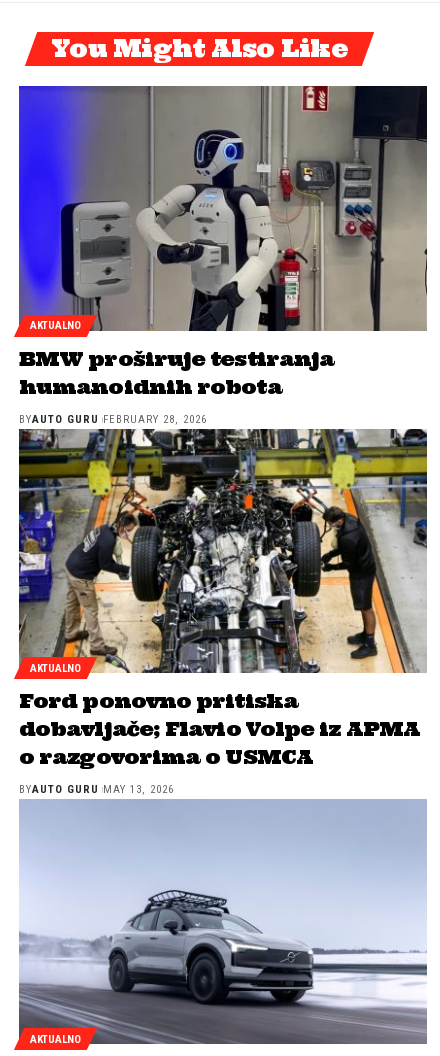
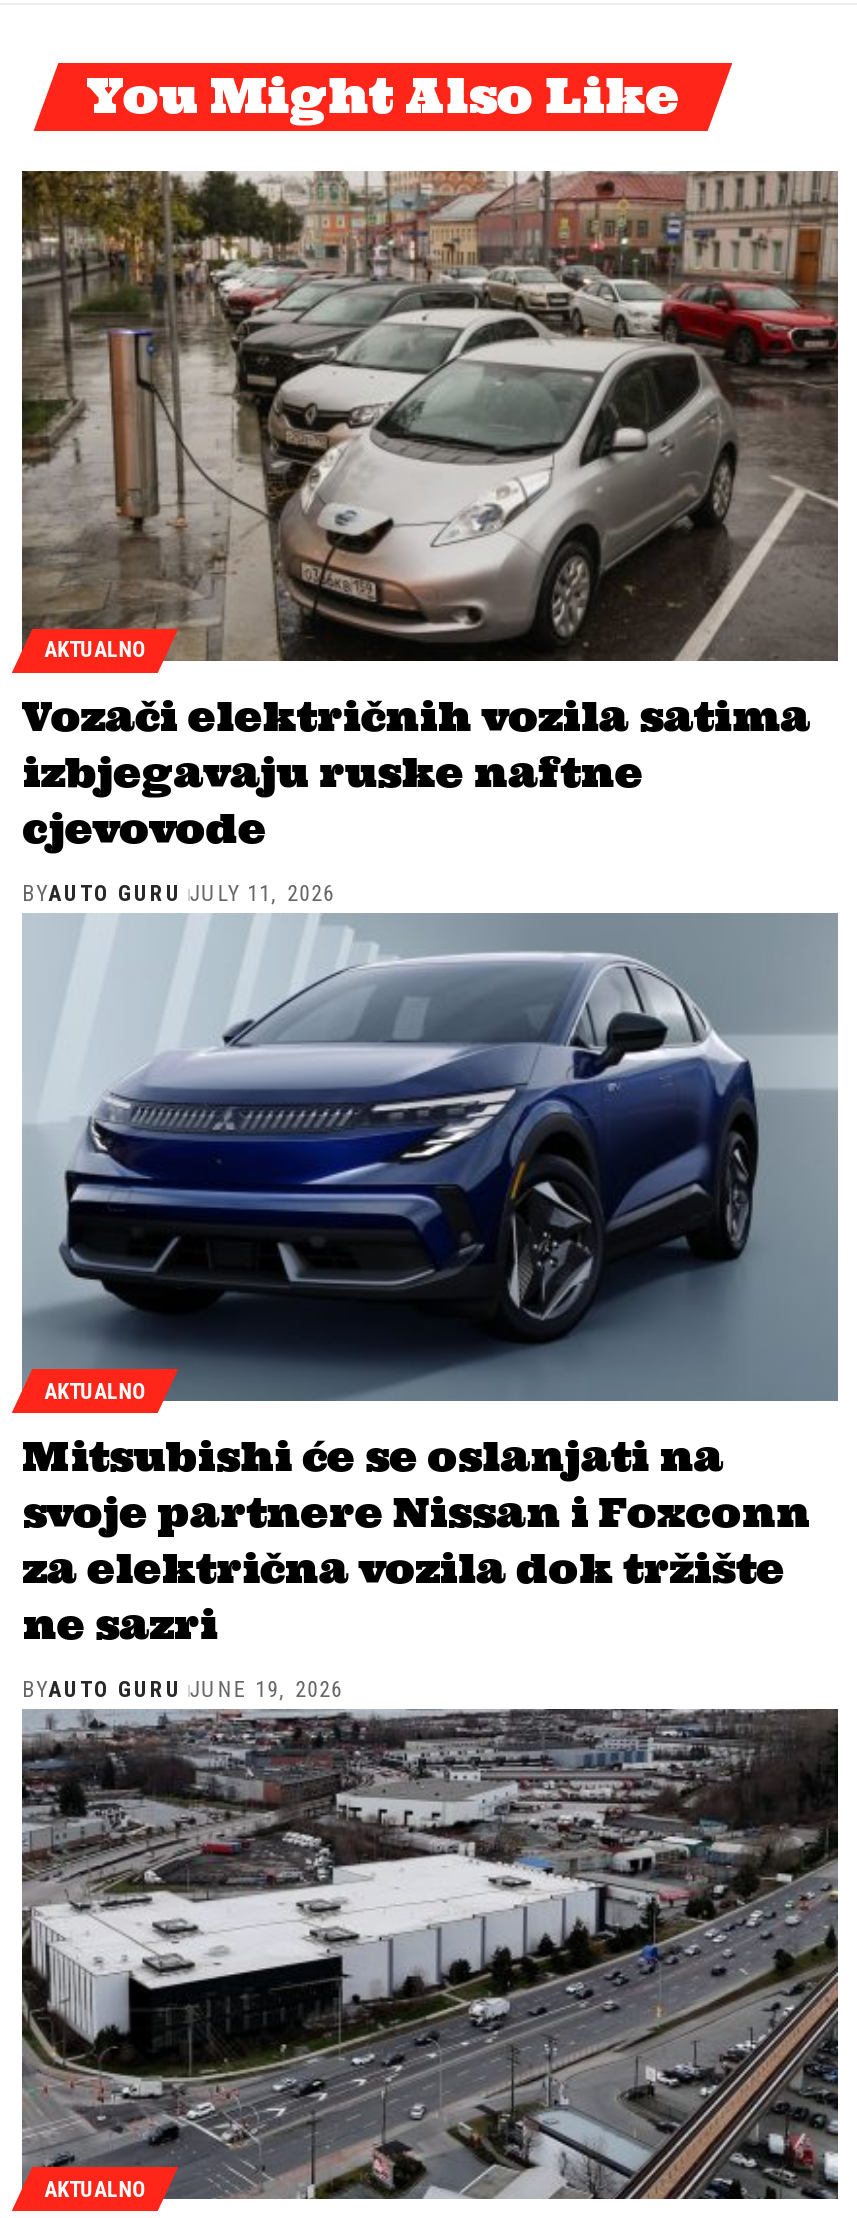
- [image]
- BMW proširuje testiranja
- humanoidnih robota
+ [image]
+ Vozači električnih vozila satima
+ izbjegavaju ruske naftne
+ cjevovode

- BYAUTO GURU FEBRUARY 28, 2026
+ BYAUTO GURU JULY 11, 2026

- [image]
- Ford ponovno pritiska
- dobavljače; Flavio Volpe iz APMA
- o razgovorima o USMCA
+ [image]
+ Mitsubishi će se oslanjati na
+ svoje partnere Nissan i Foxconn
+ za električna vozila dok tržište
+ ne sazri

- BYAUTO GURU MAY 13, 2026
+ BYAUTO GURU JUNE 19, 2026

- [image]
+ [image]
